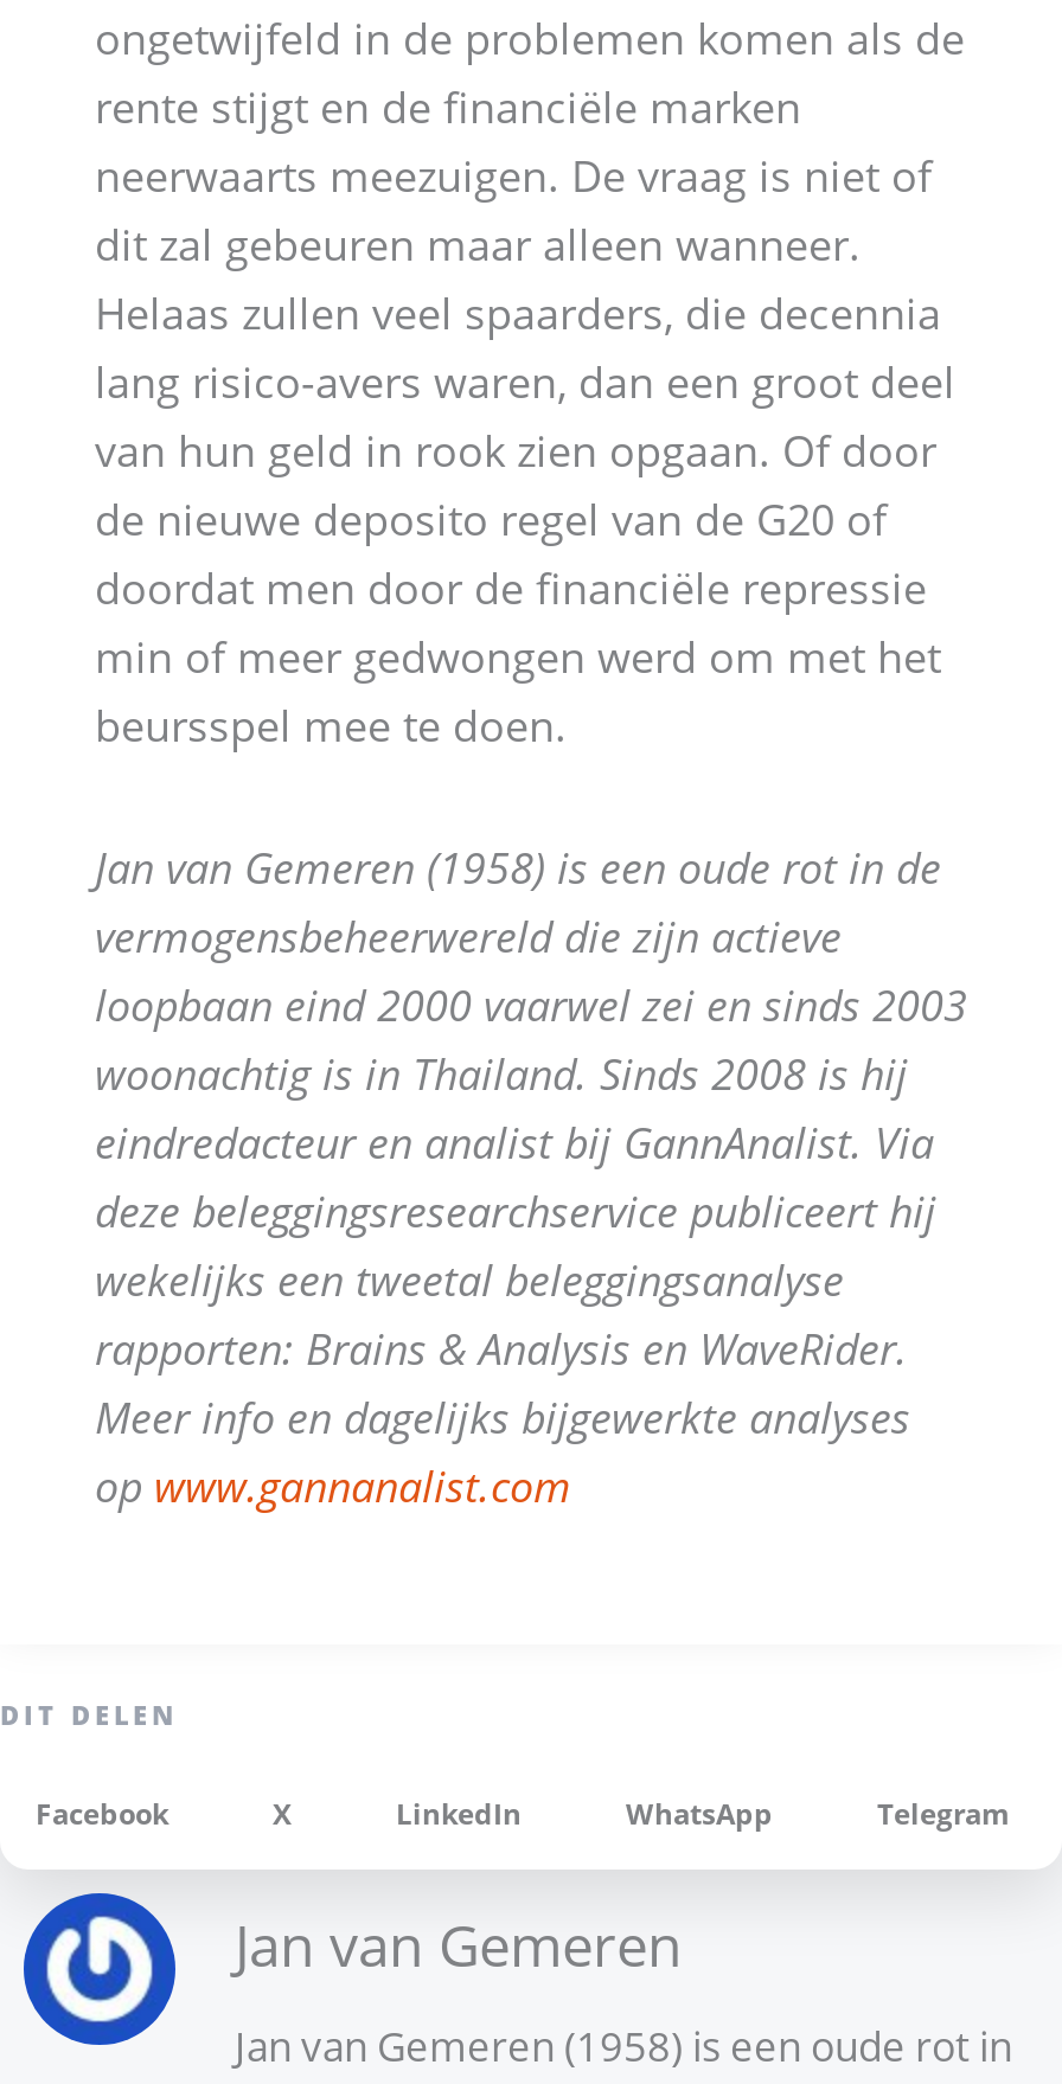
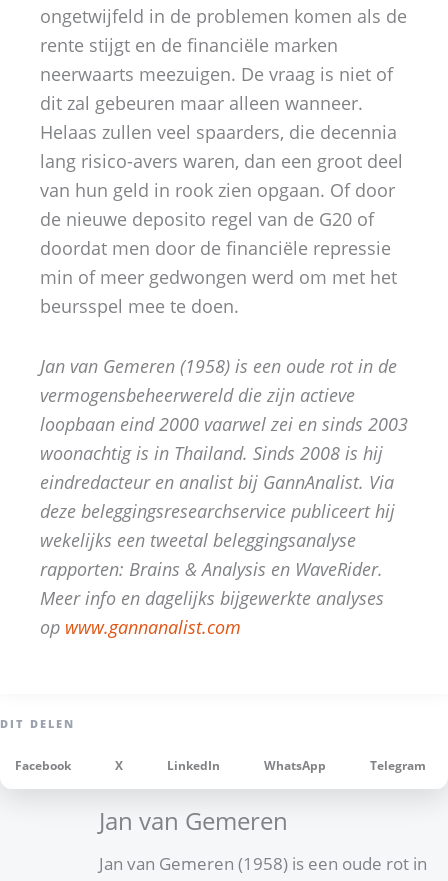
- [image]
